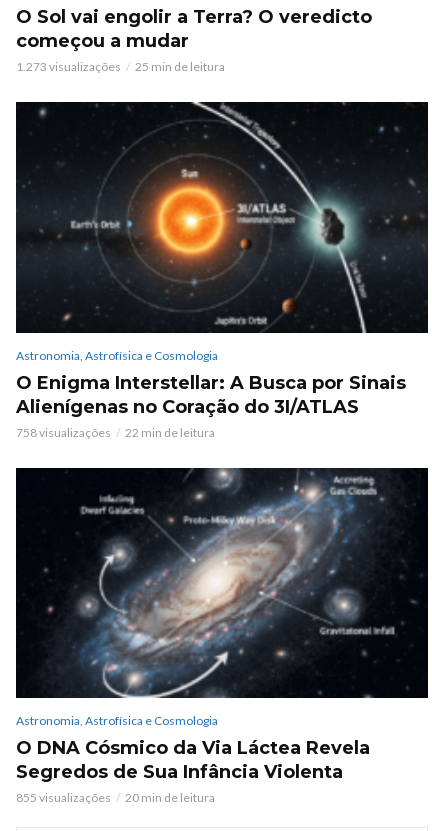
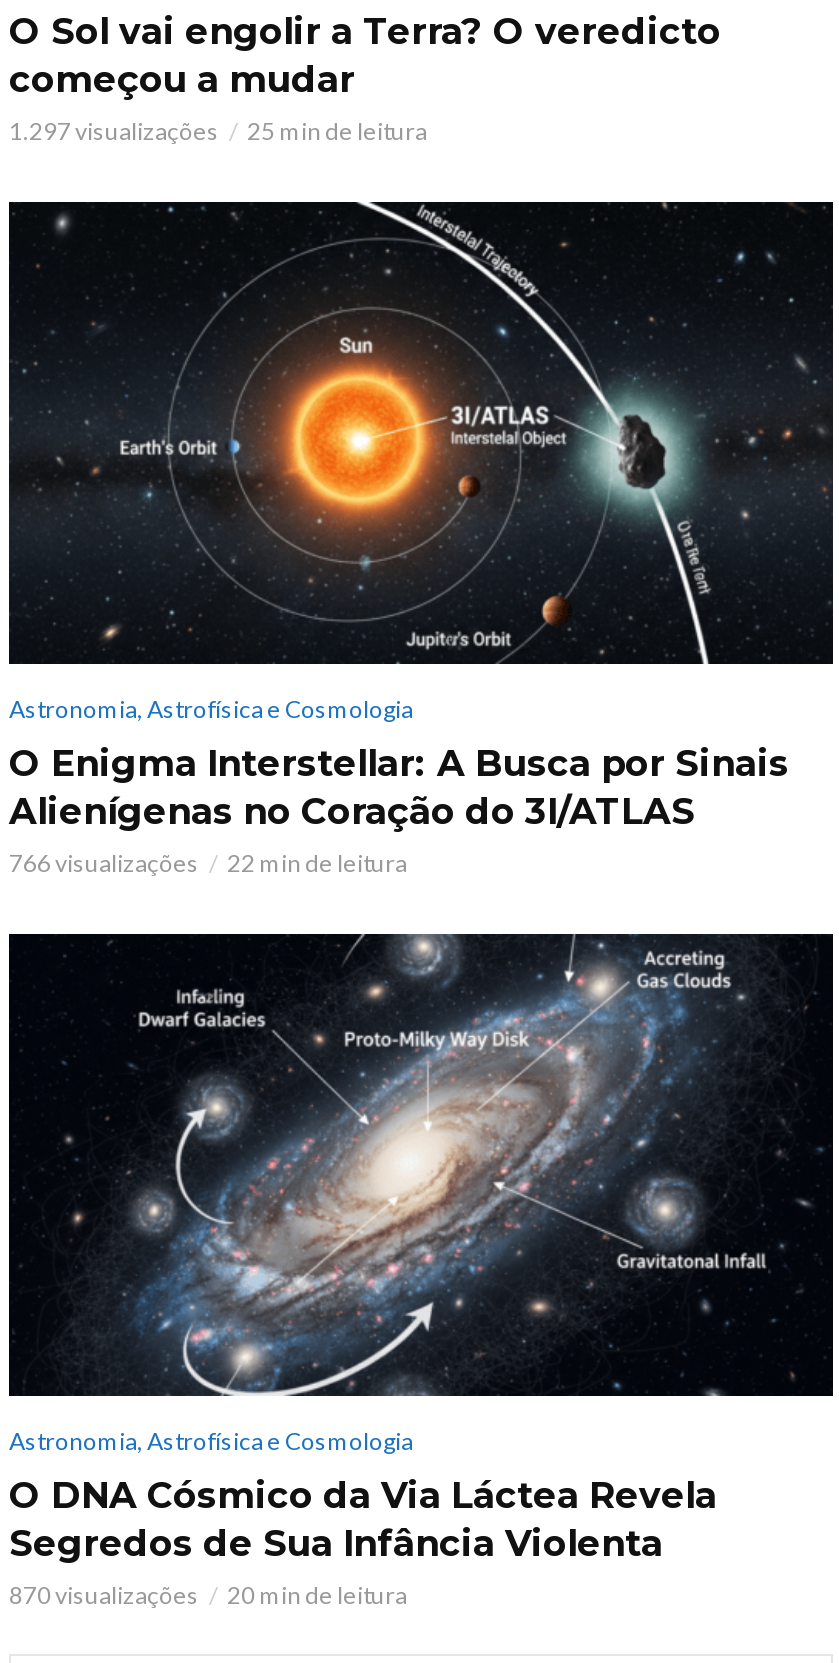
- 1.273 visualizações
+ 1.297 visualizações

- 758 visualizações
+ 766 visualizações

- 855 visualizações
+ 870 visualizações
